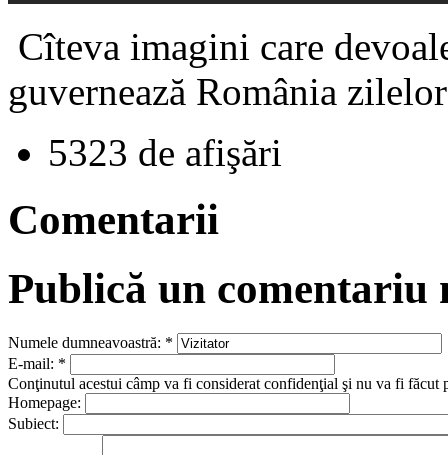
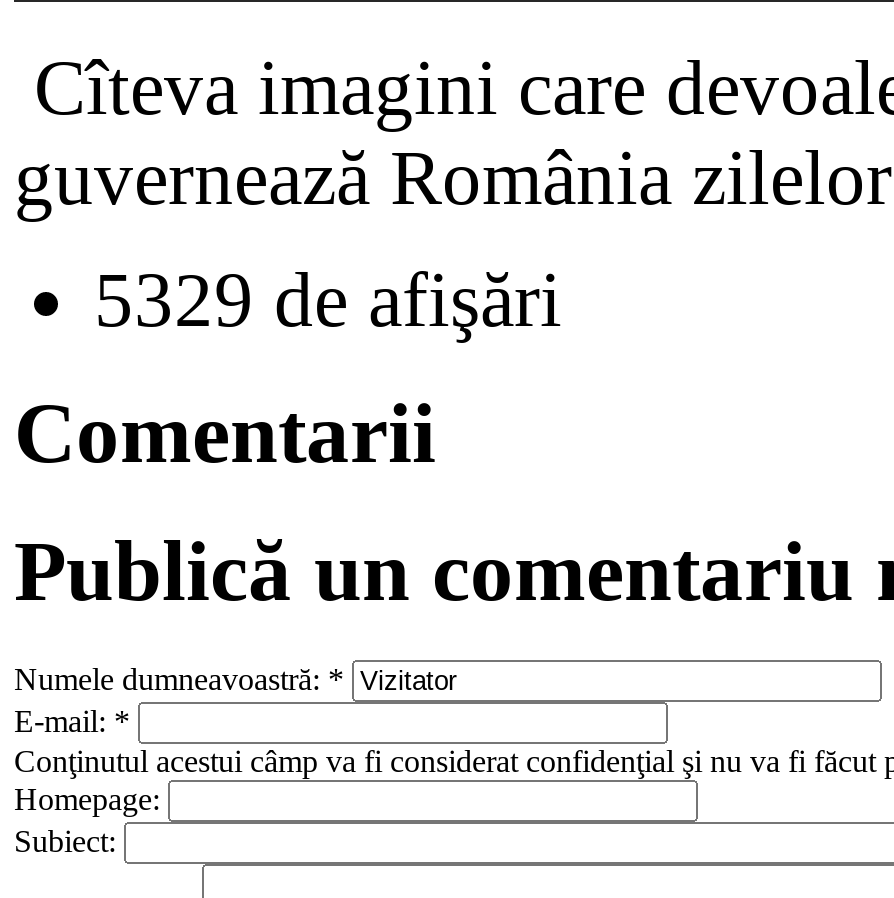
- 5323 de afişări
+ 5329 de afişări
